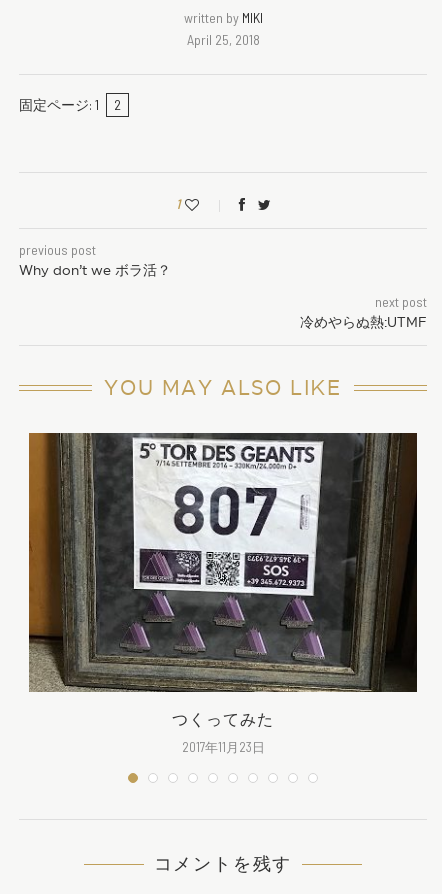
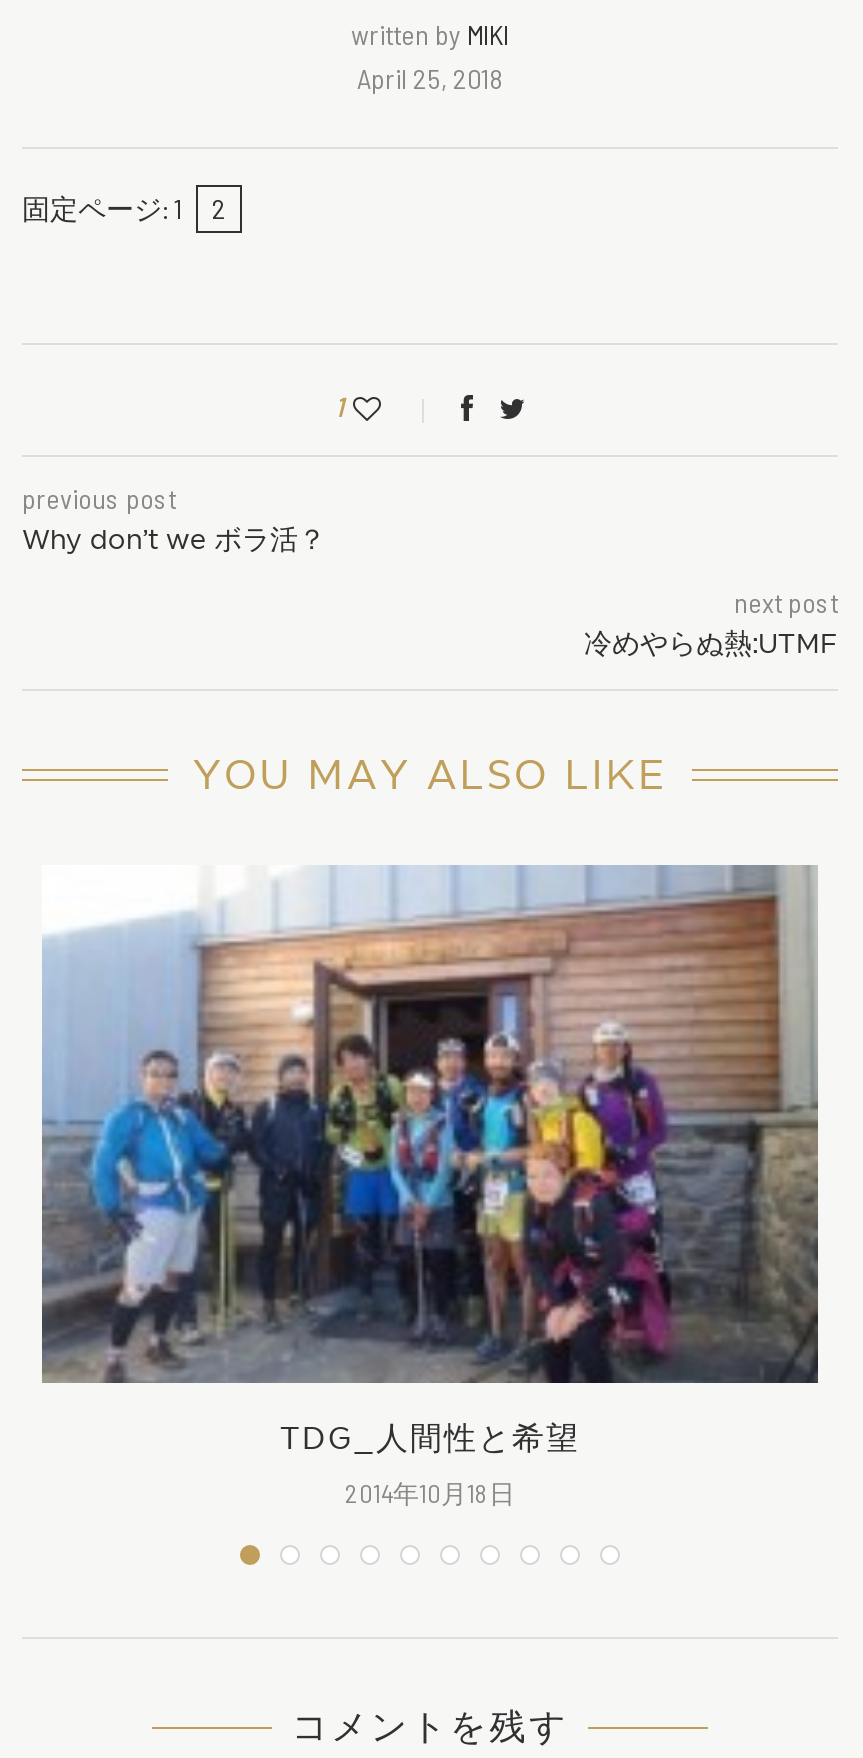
- [image]
- つくってみた
- 2017年11月23日
+ [image]
+ TDG_人間性と希望
+ 2014年10月18日
